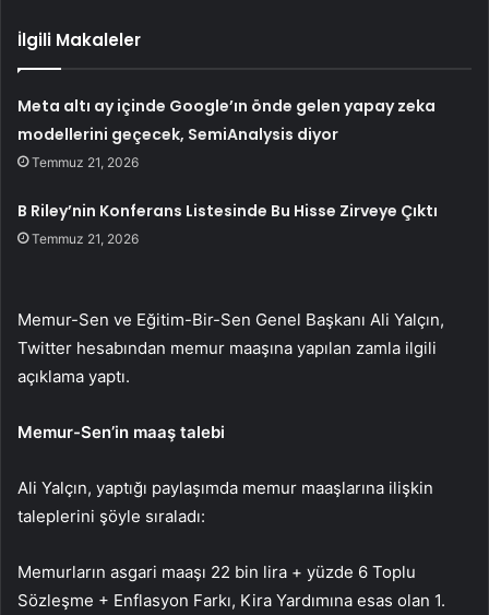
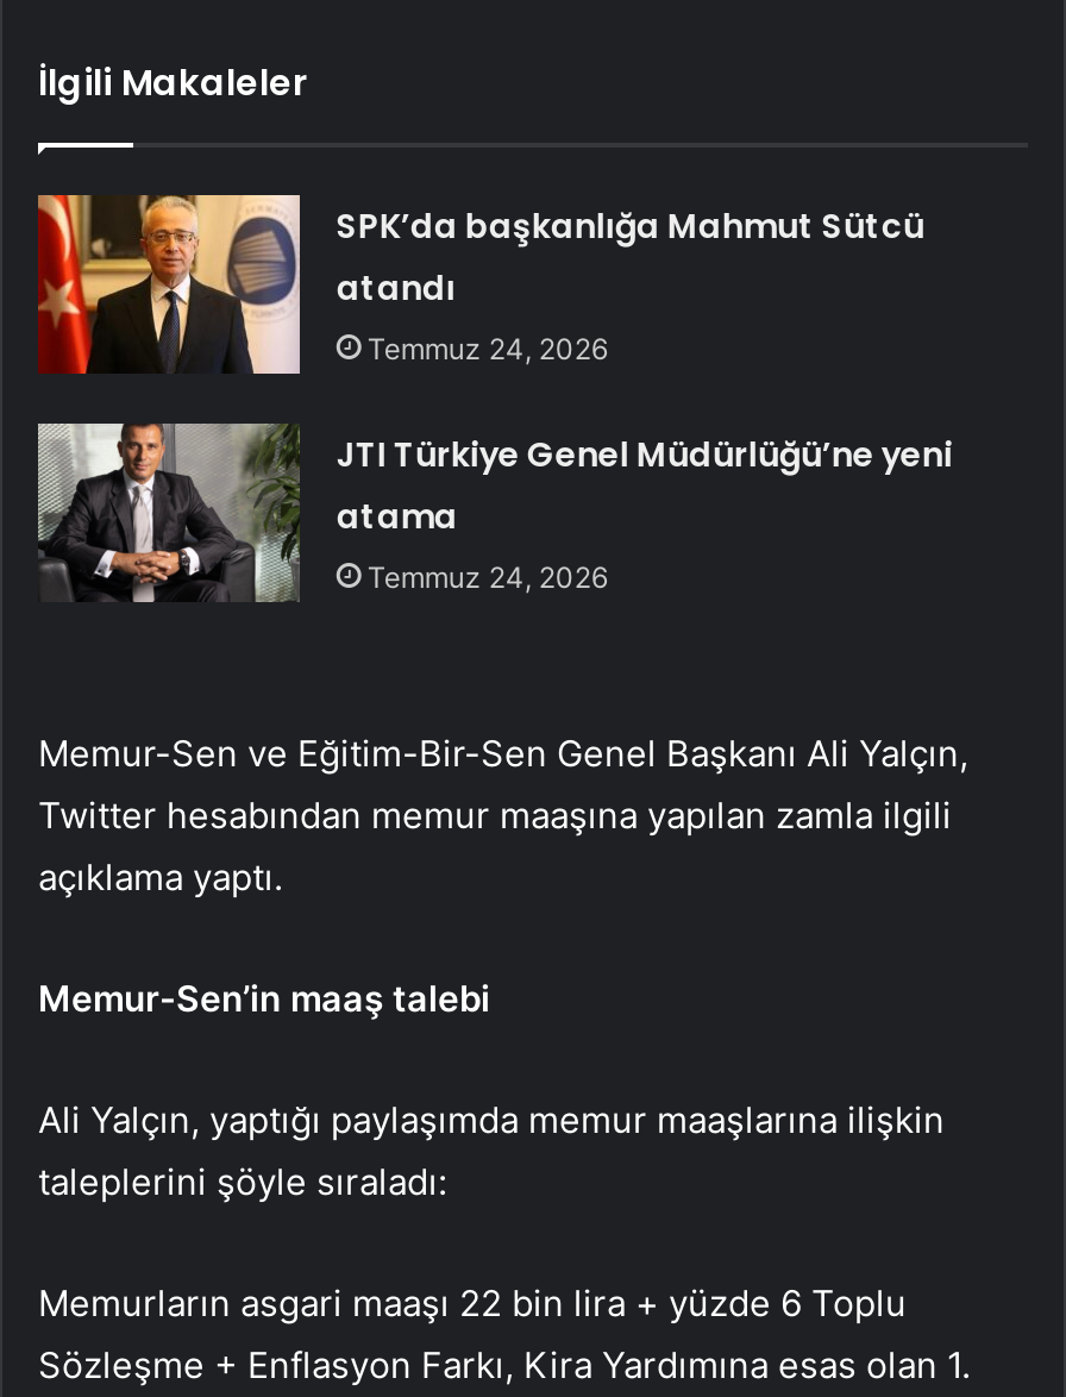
- Meta altı ay içinde Google’ın önde gelen yapay zeka
- modellerini geçecek, SemiAnalysis diyor
- Temmuz 21, 2026
+ SPK’da başkanlığa Mahmut Sütcü
+ atandı
+ Temmuz 24, 2026

- B Riley’nin Konferans Listesinde Bu Hisse Zirveye Çıktı
- Temmuz 21, 2026
+ JTI Türkiye Genel Müdürlüğü’ne yeni
+ atama
+ Temmuz 24, 2026
